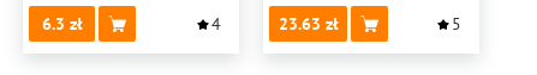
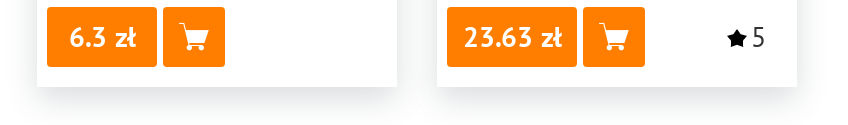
- 4
